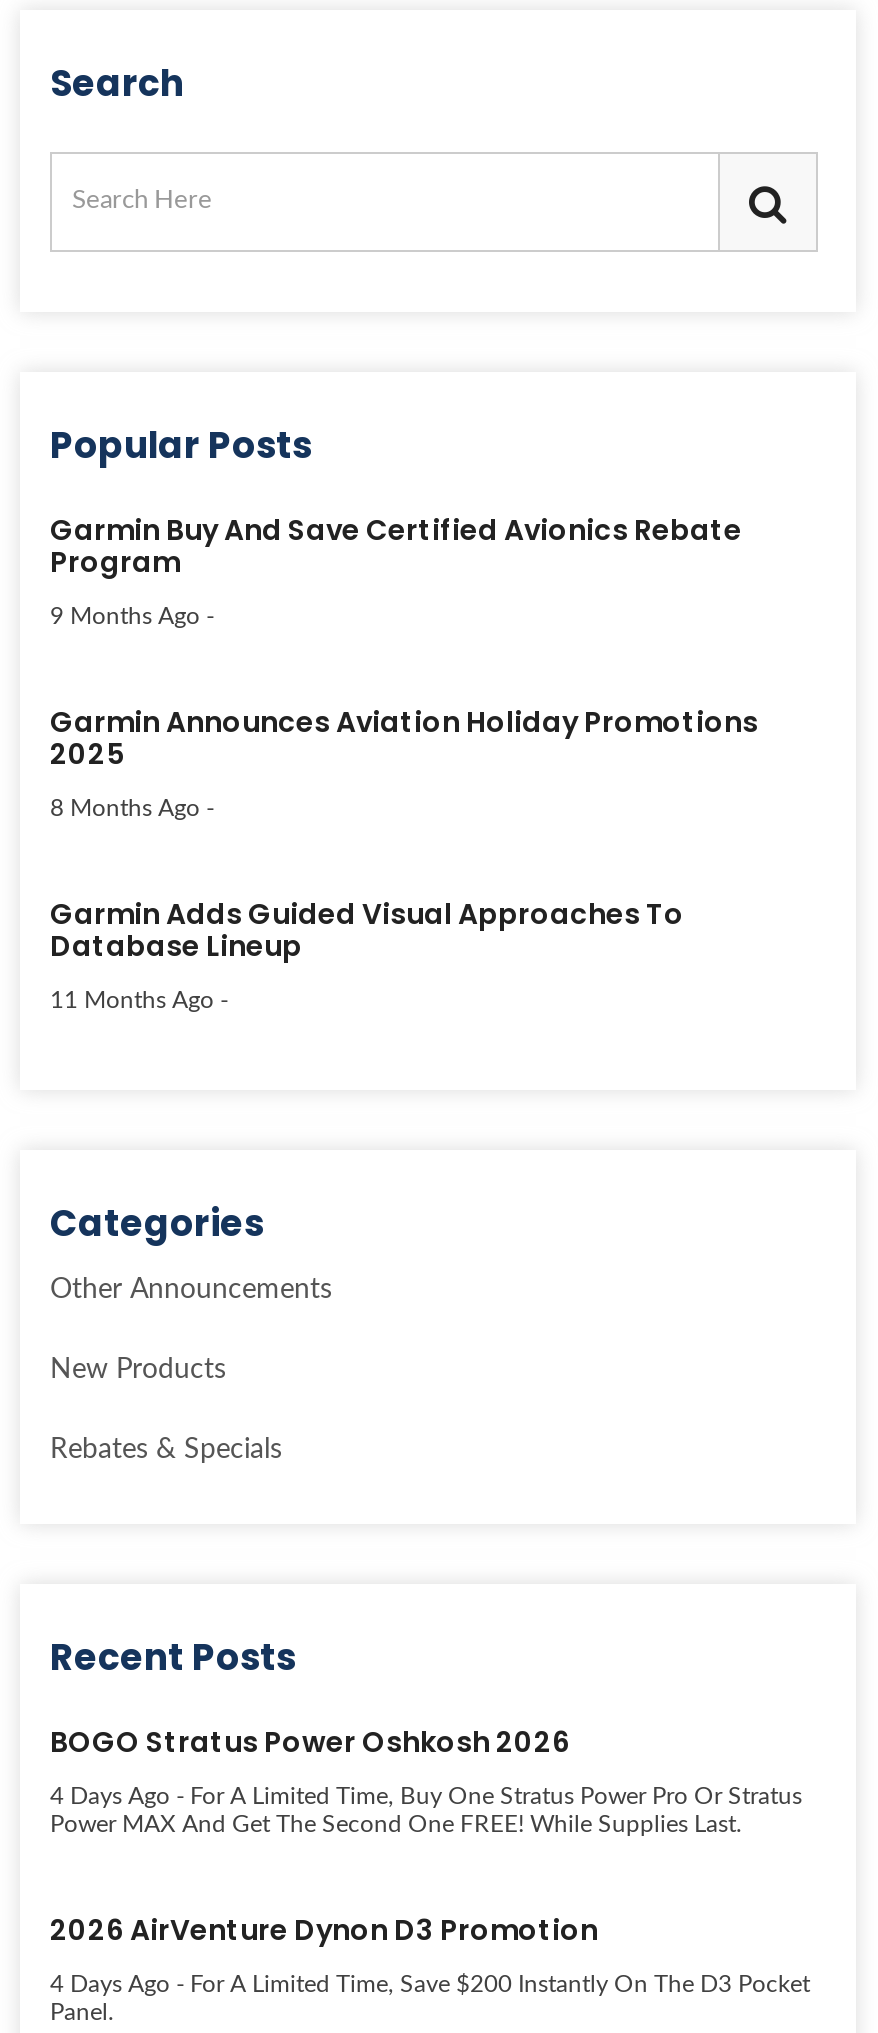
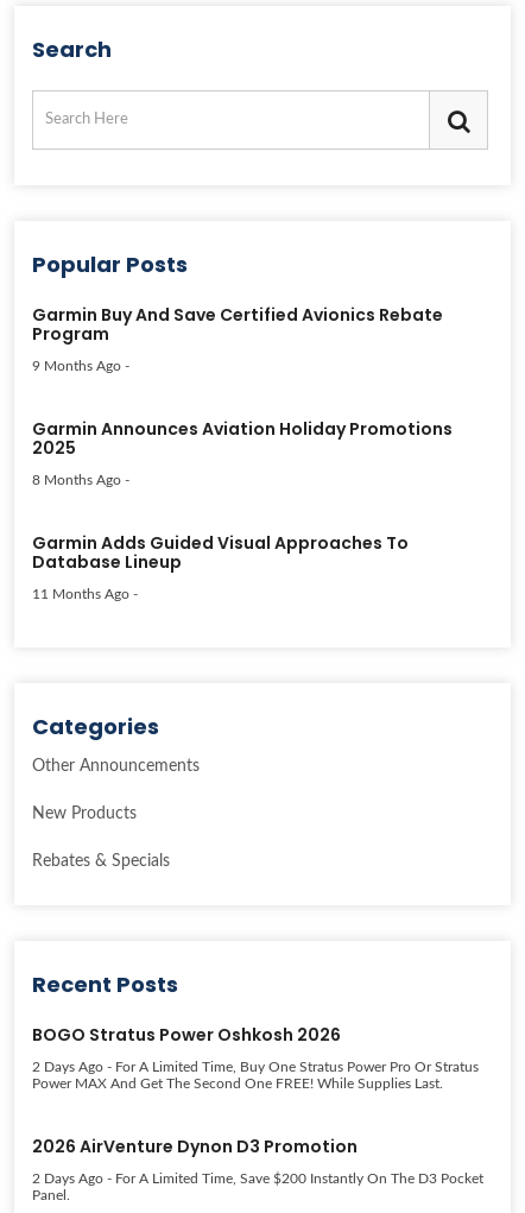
- 4 Days Ago - For A Limited Time, Buy One Stratus Power Pro Or Stratus
+ 2 Days Ago - For A Limited Time, Buy One Stratus Power Pro Or Stratus

- 4 Days Ago - For A Limited Time, Save $200 Instantly On The D3 Pocket
+ 2 Days Ago - For A Limited Time, Save $200 Instantly On The D3 Pocket
